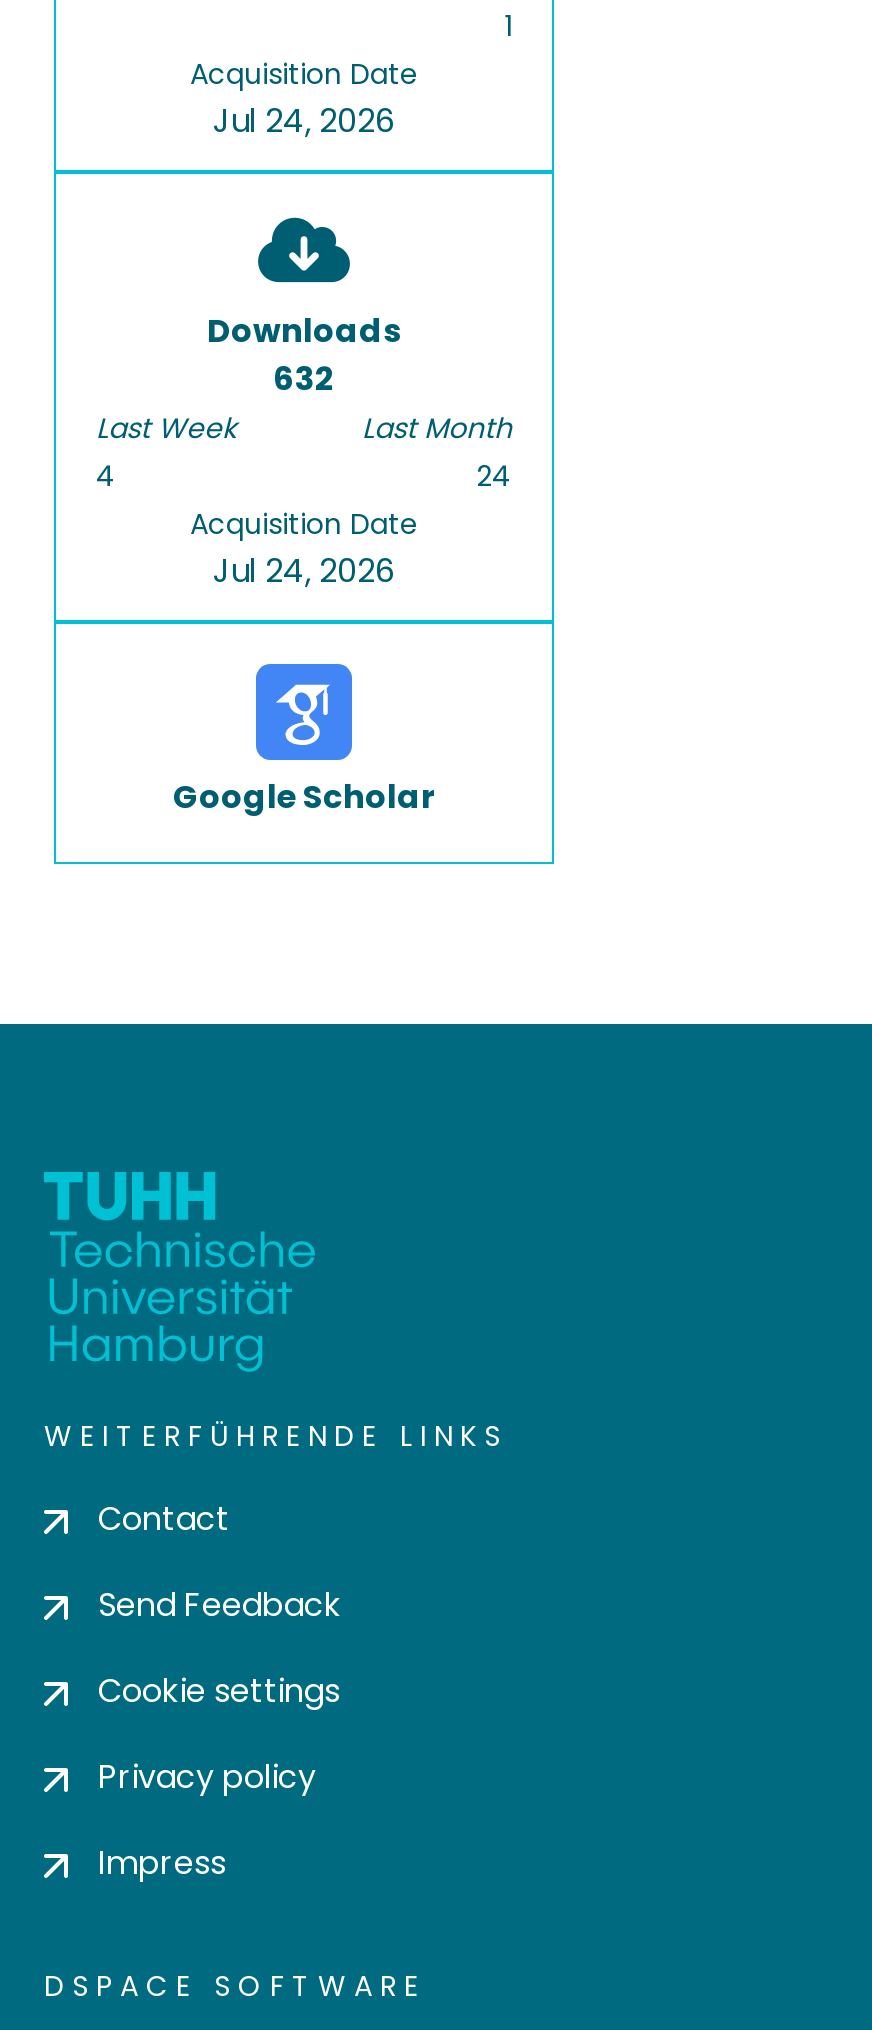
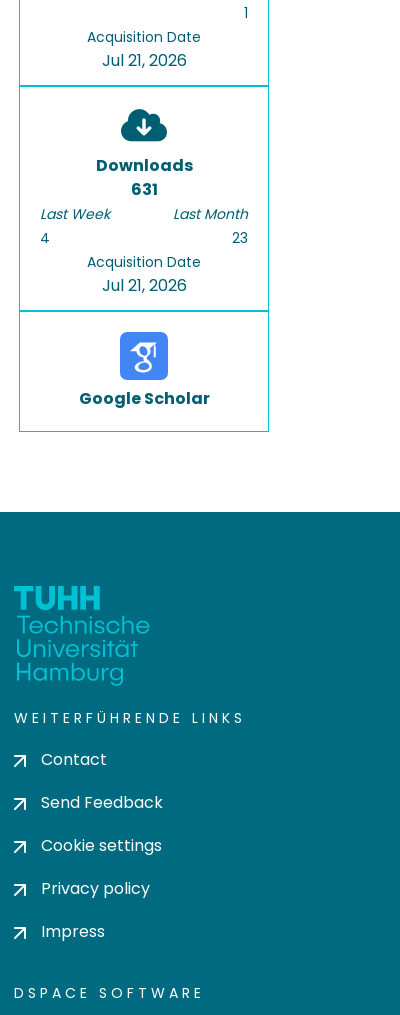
- Jul 24, 2026
+ Jul 21, 2026

- 632
+ 631

- 24
+ 23

- Jul 24, 2026
+ Jul 21, 2026
